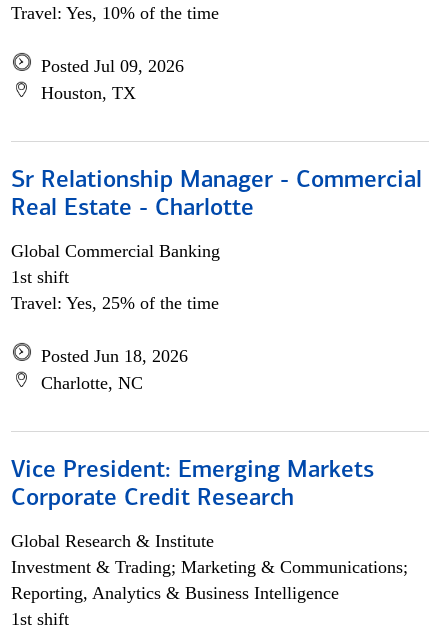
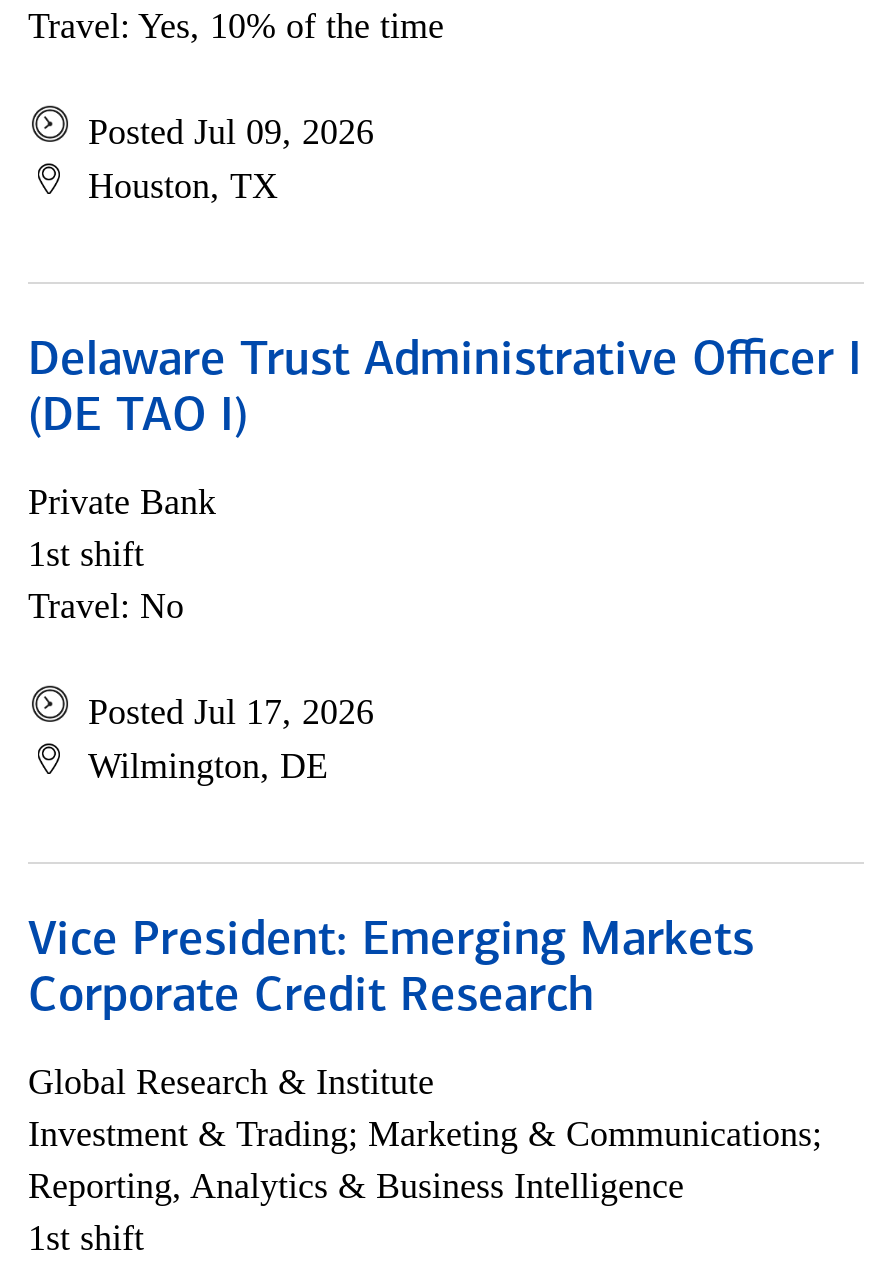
- Sr Relationship Manager - Commercial
- Real Estate - Charlotte
+ Delaware Trust Administrative Officer I
+ (DE TAO I)

- Global Commercial Banking
+ Private Bank

- Travel: Yes, 25% of the time
+ Travel: No

- Posted Jun 18, 2026
- Charlotte, NC
+ Posted Jul 17, 2026
+ Wilmington, DE
